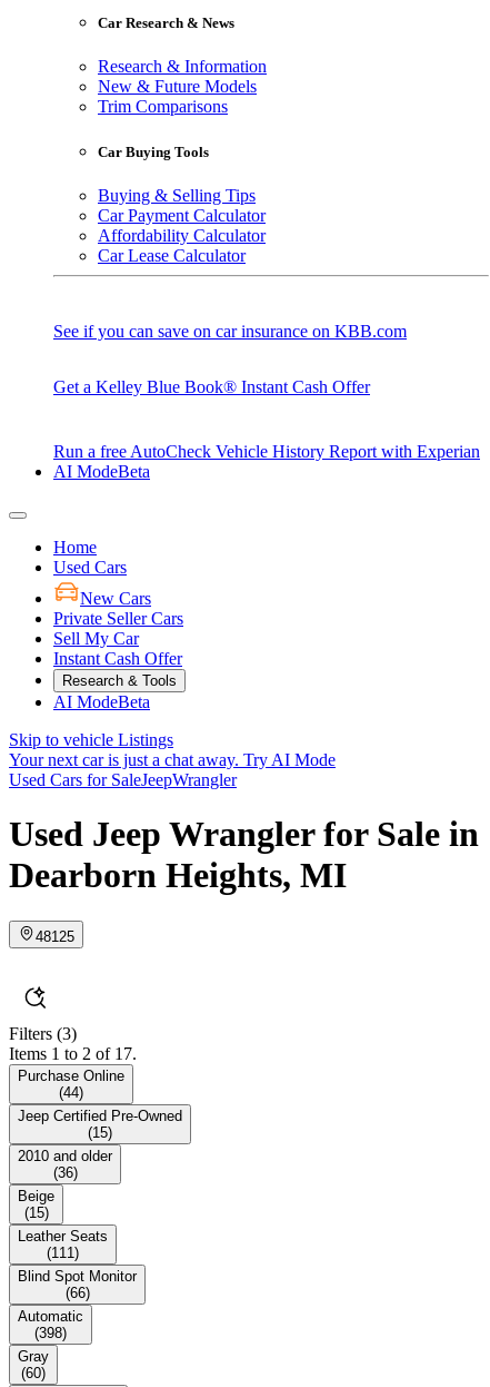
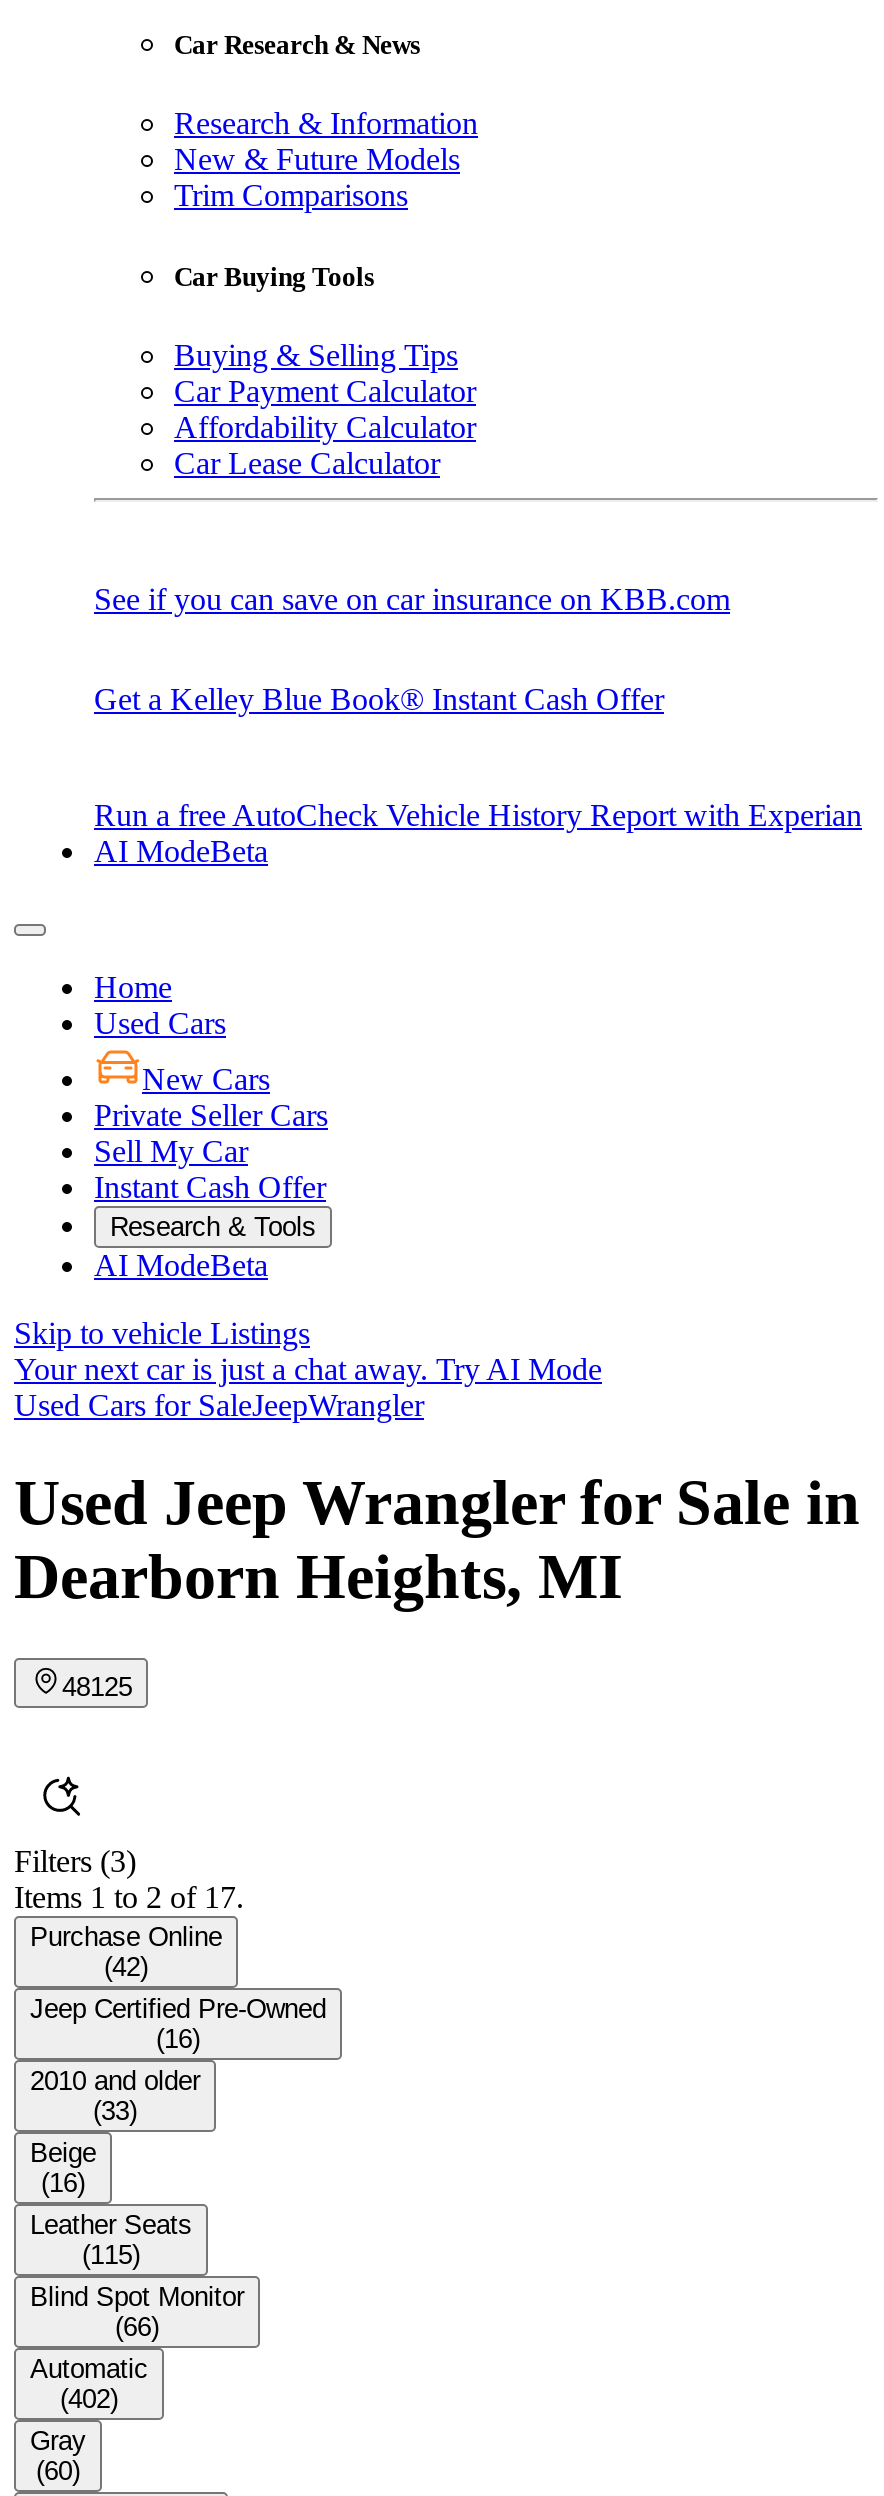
- (44)
+ (42)

- (15)
+ (16)

- (36)
+ (33)

- (15)
+ (16)

- (111)
+ (115)

- (398)
+ (402)
